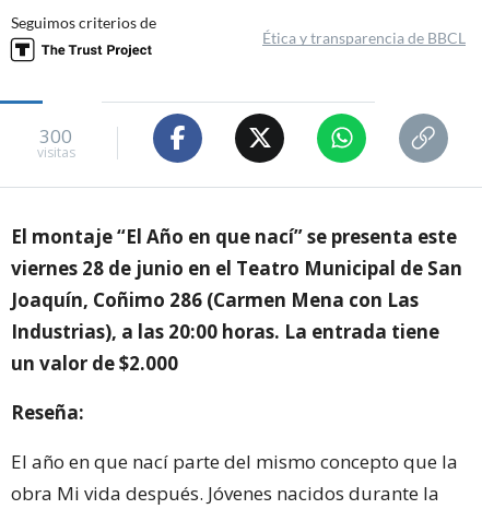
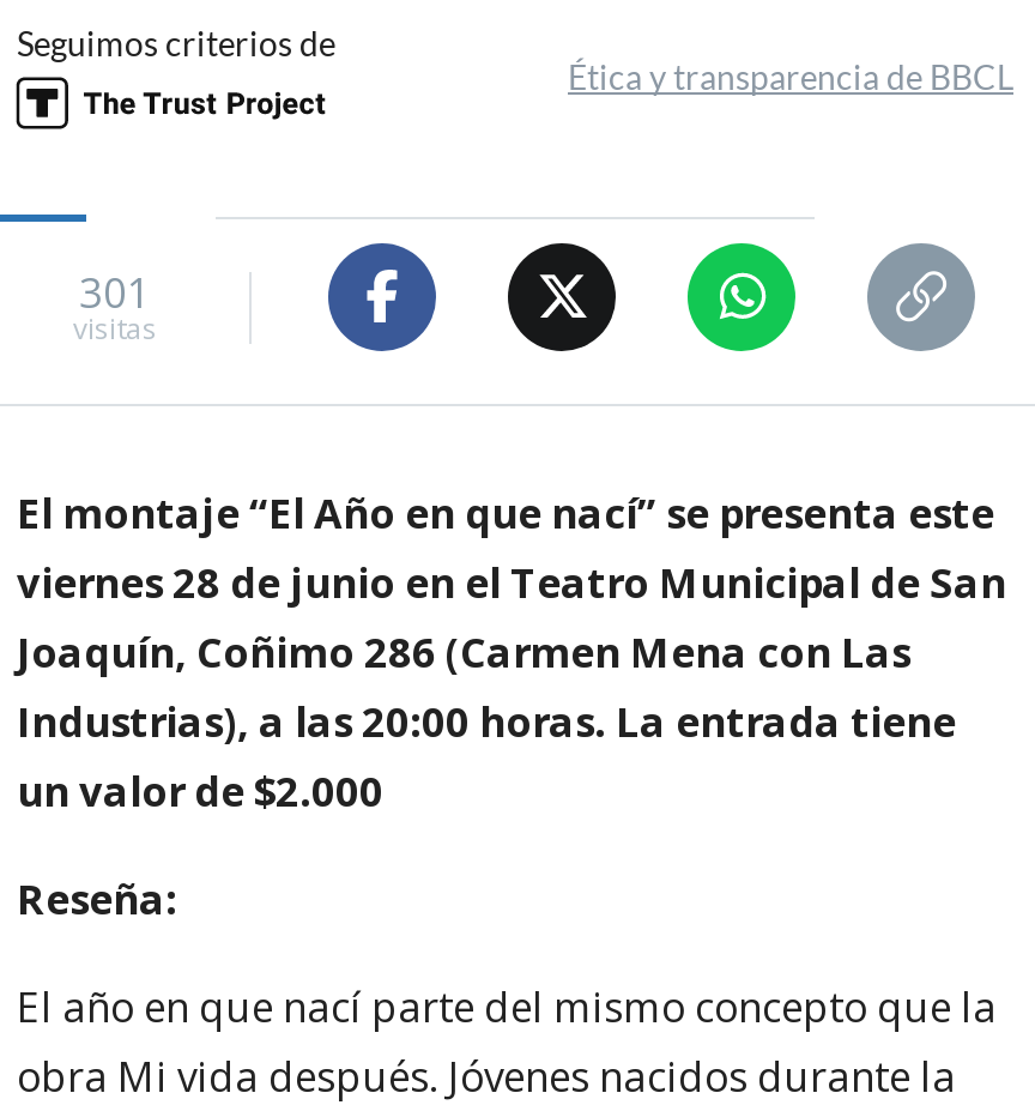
- 300
+ 301
